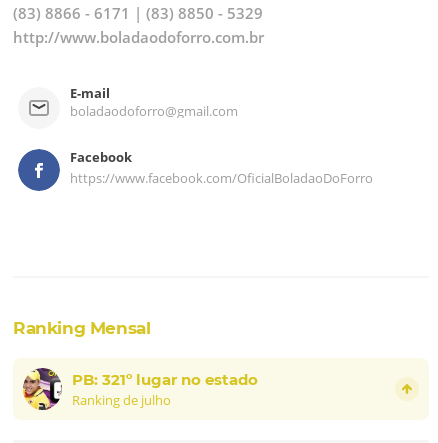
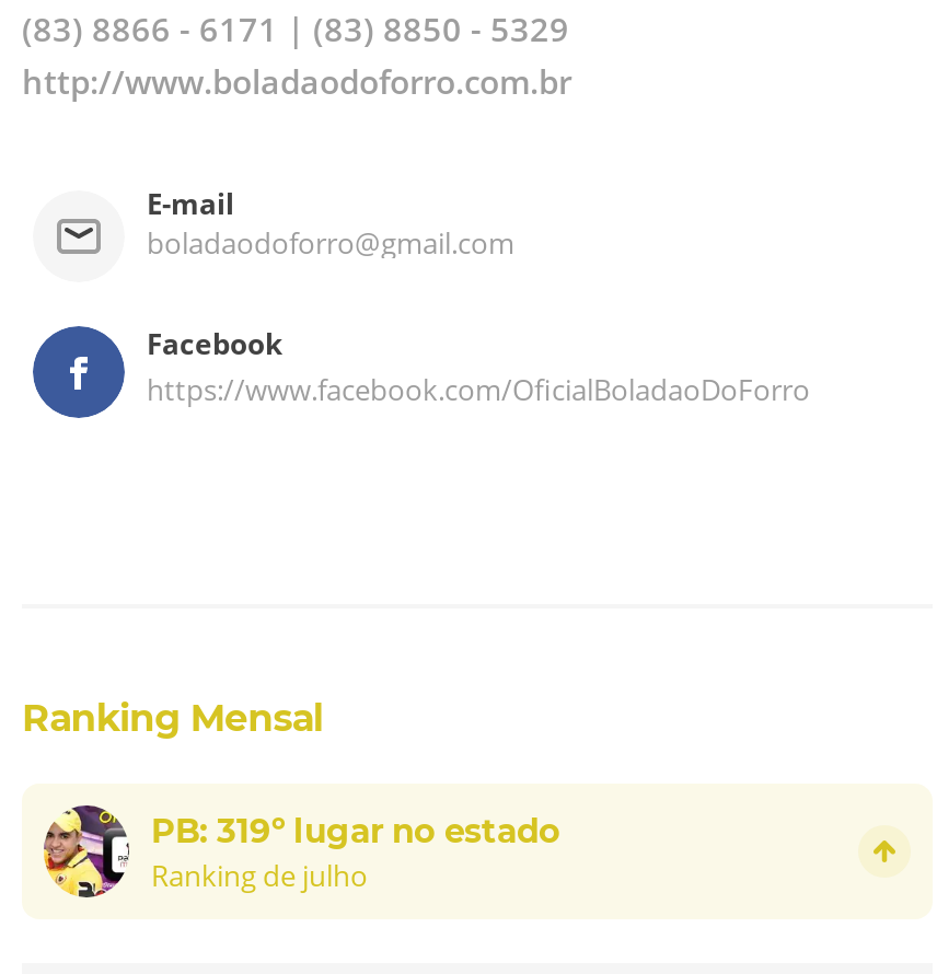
- PB: 321º lugar no estado
+ PB: 319º lugar no estado
